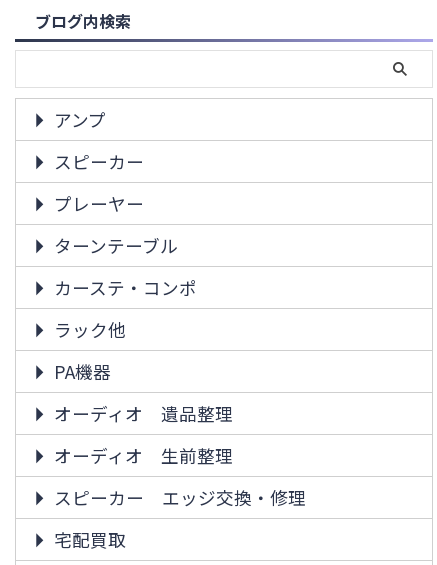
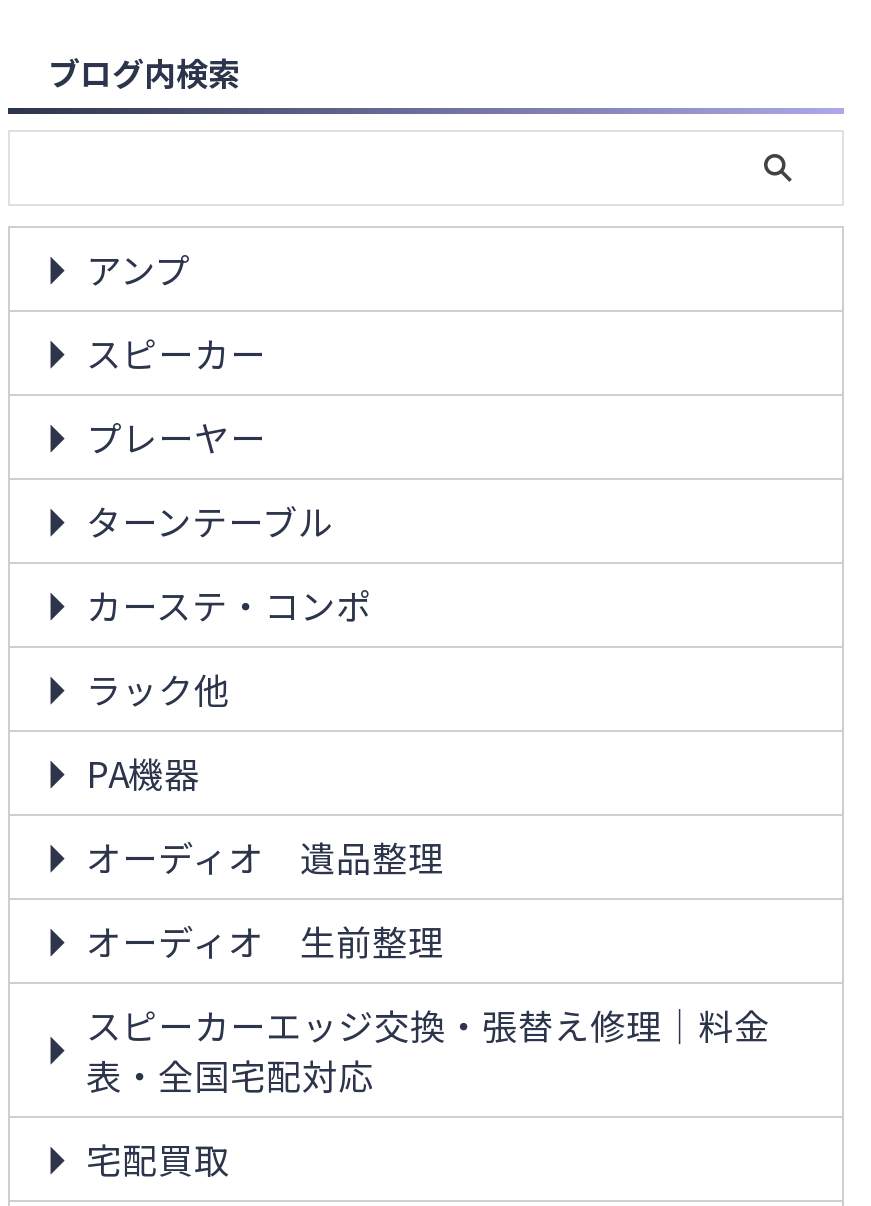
- スピーカー エッジ交換・修理
+ スピーカーエッジ交換・張替え修理｜料金
+ 表・全国宅配対応
